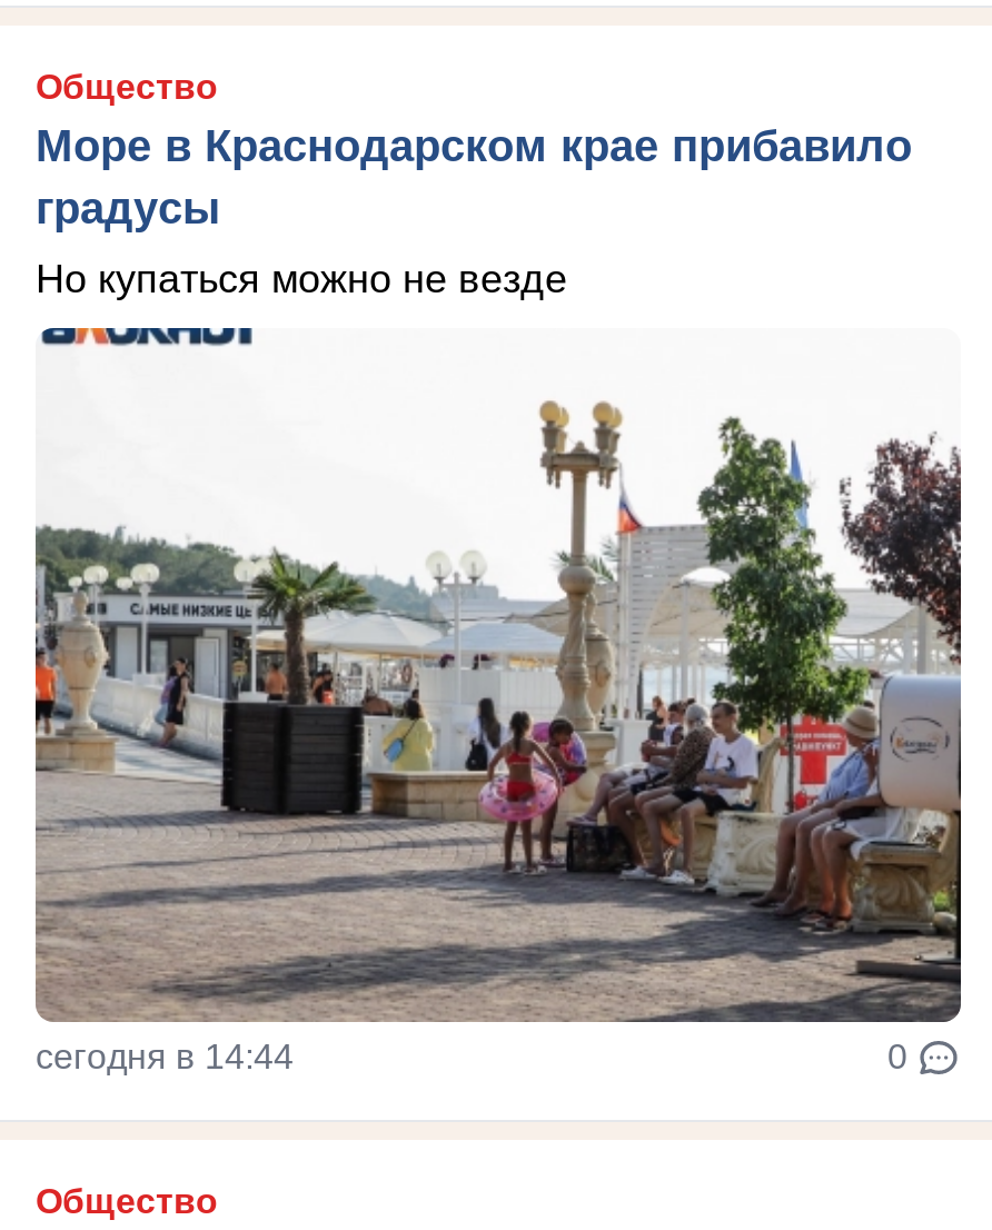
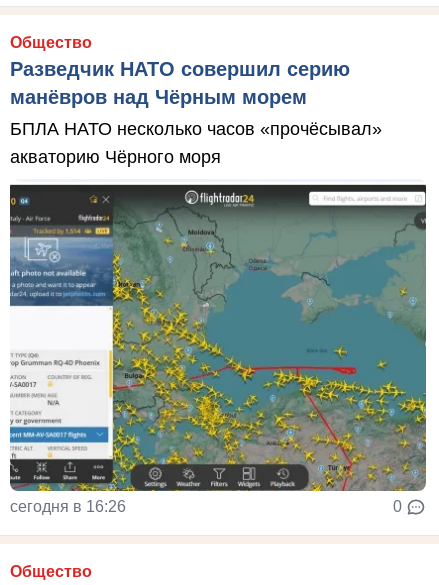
- Море в Краснодарском крае прибавило
- градусы
+ Разведчик НАТО совершил серию
+ манёвров над Чёрным морем

- Но купаться можно не везде
+ БПЛА НАТО несколько часов «прочёсывал»
+ акваторию Чёрного моря

- [image]
- сегодня в 14:44
+ [image]
+ сегодня в 16:26
